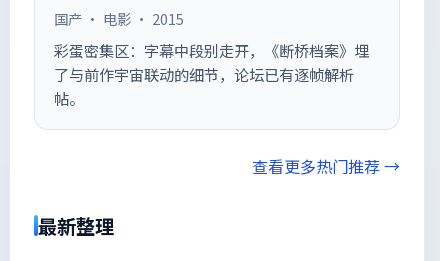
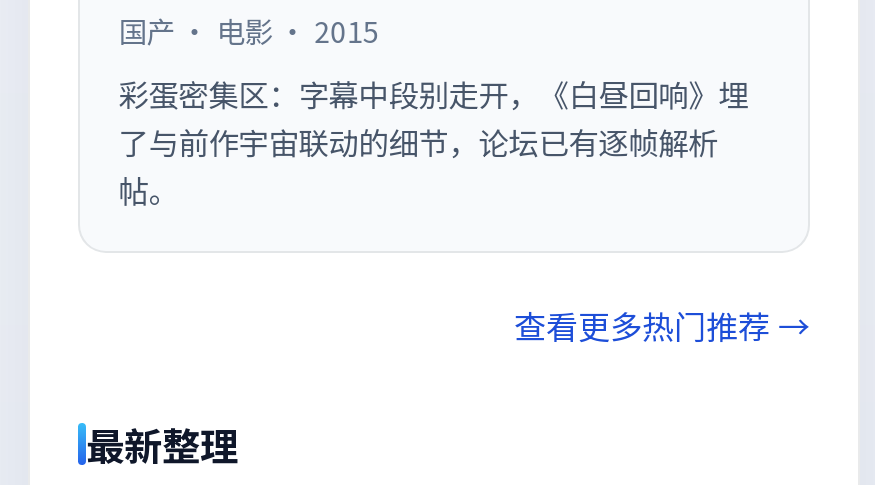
- 彩蛋密集区：字幕中段别走开，《断桥档案》埋
+ 彩蛋密集区：字幕中段别走开，《白昼回响》埋
